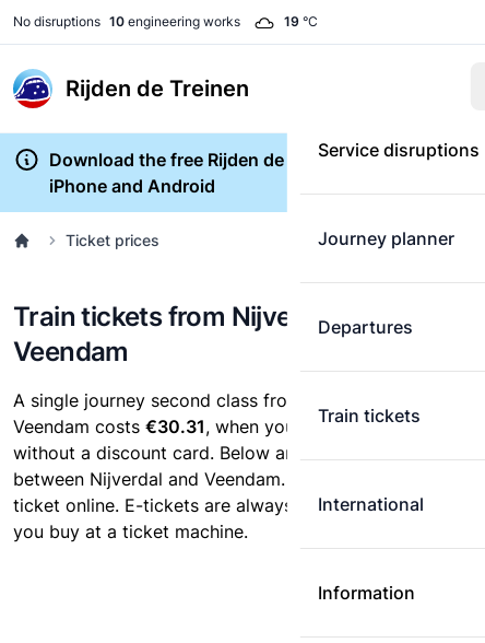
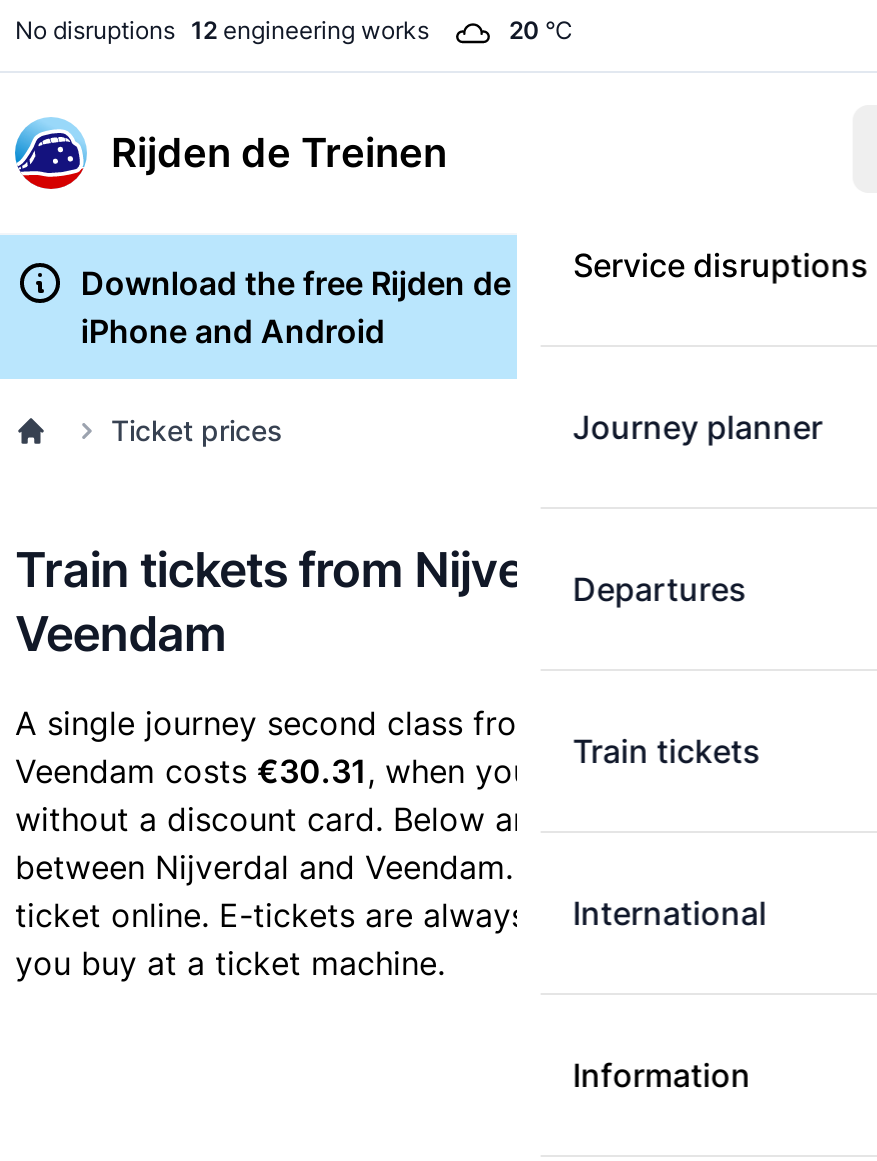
- No disruptions 10 engineering works
+ No disruptions 12 engineering works

- 19 °C
+ 20 °C
